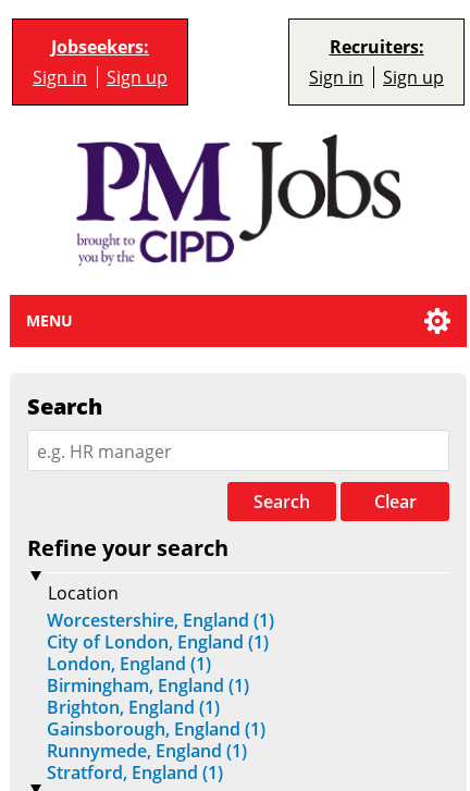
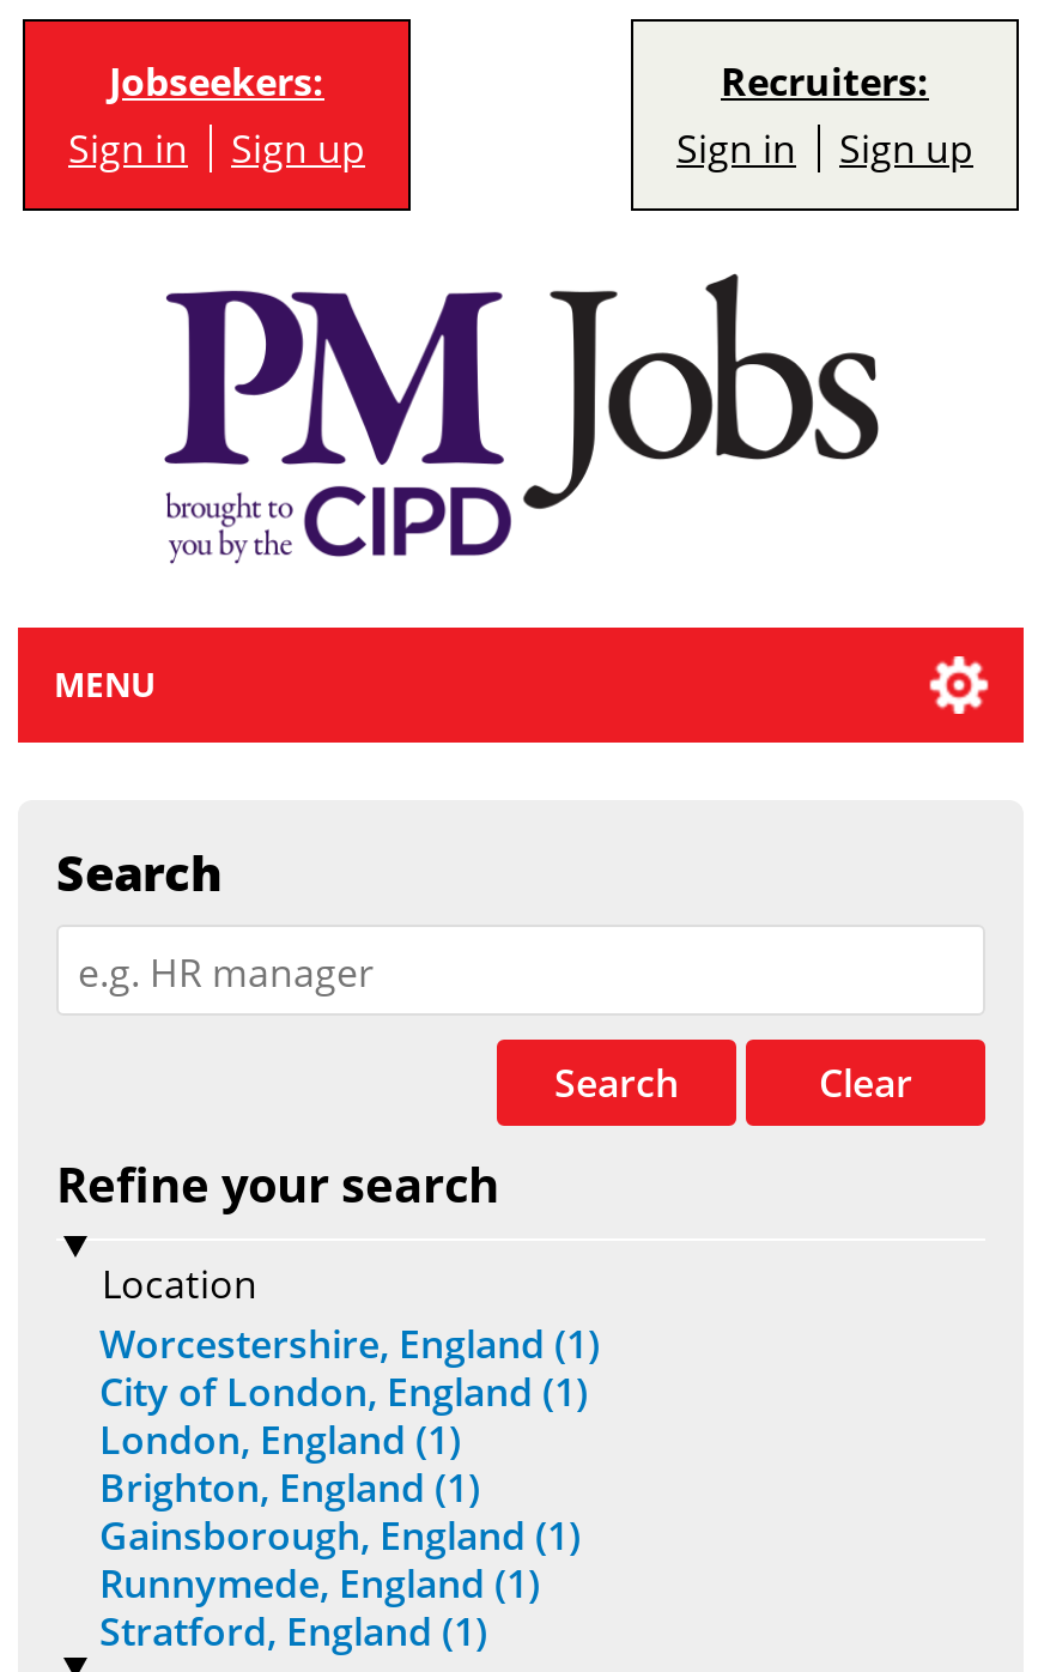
- Birmingham, England (1)
